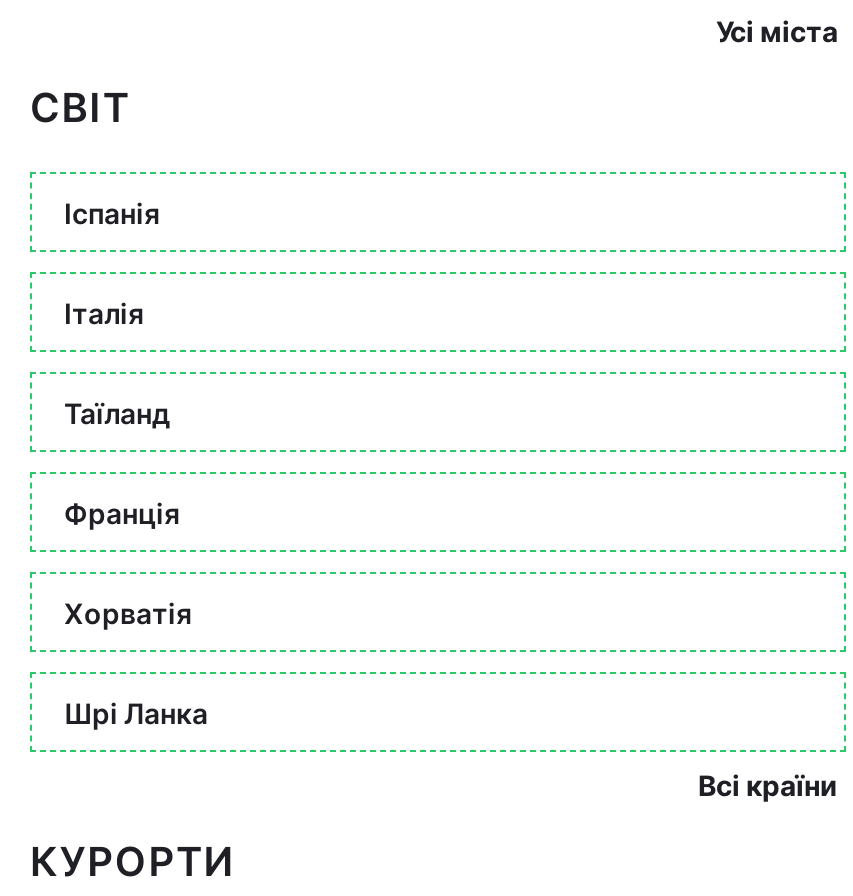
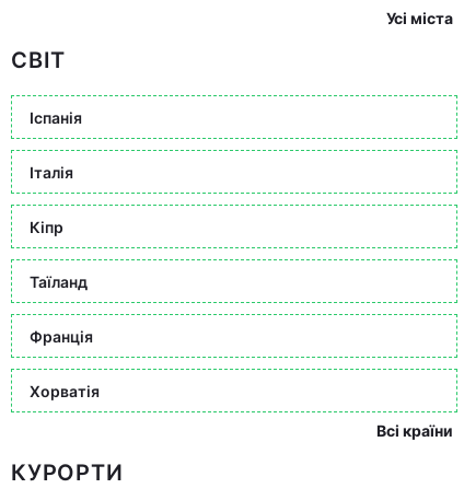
+ Кіпр

moved down: Таїланд | Франція | Хорватія

- Шрі Ланка
